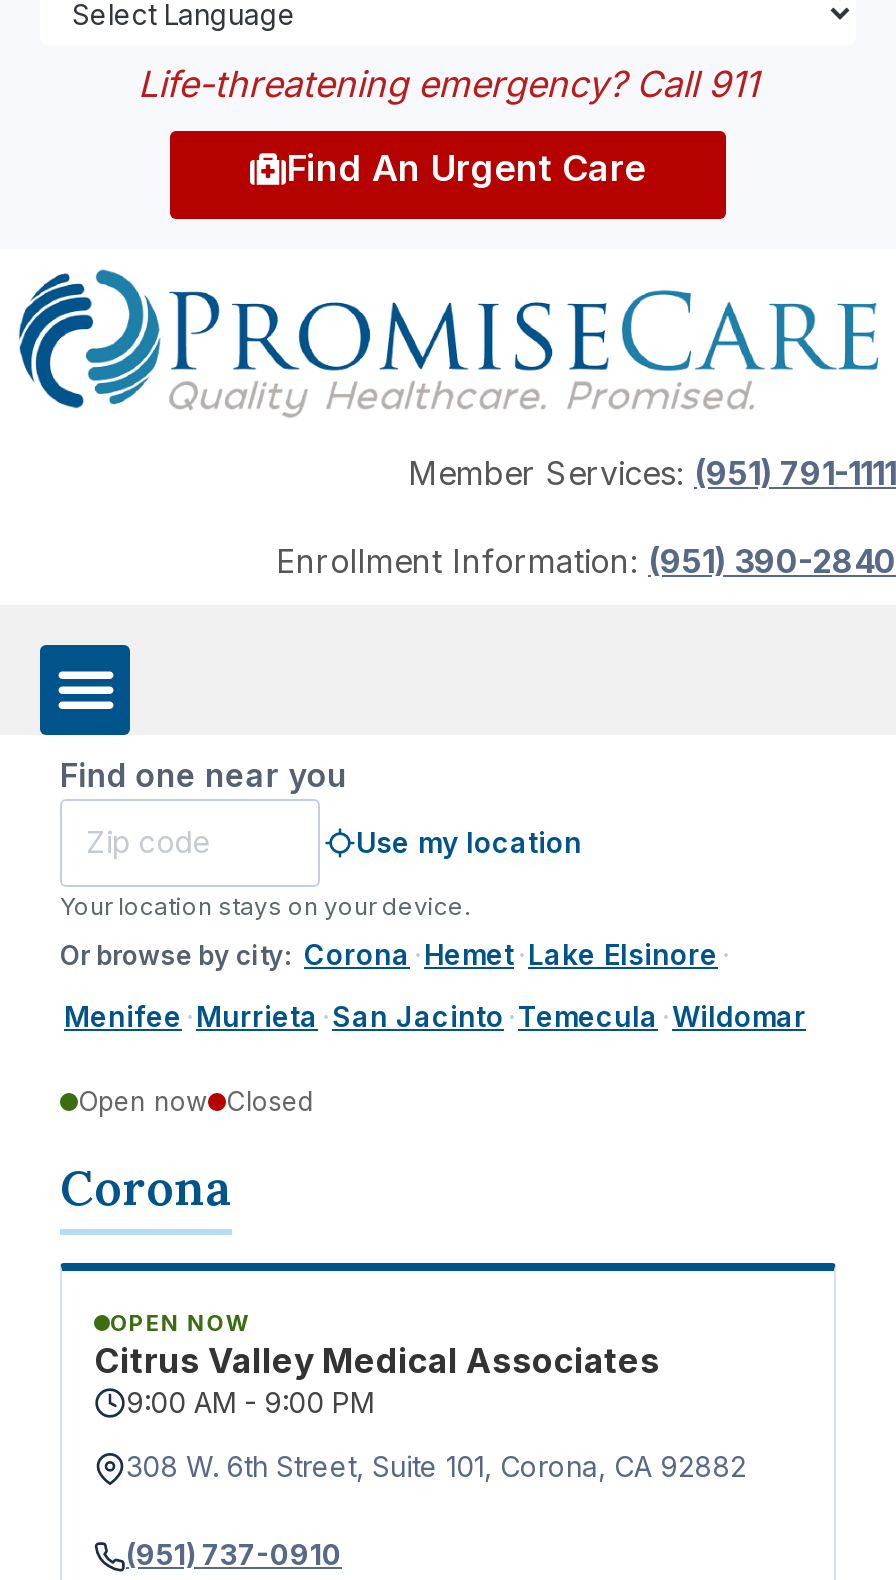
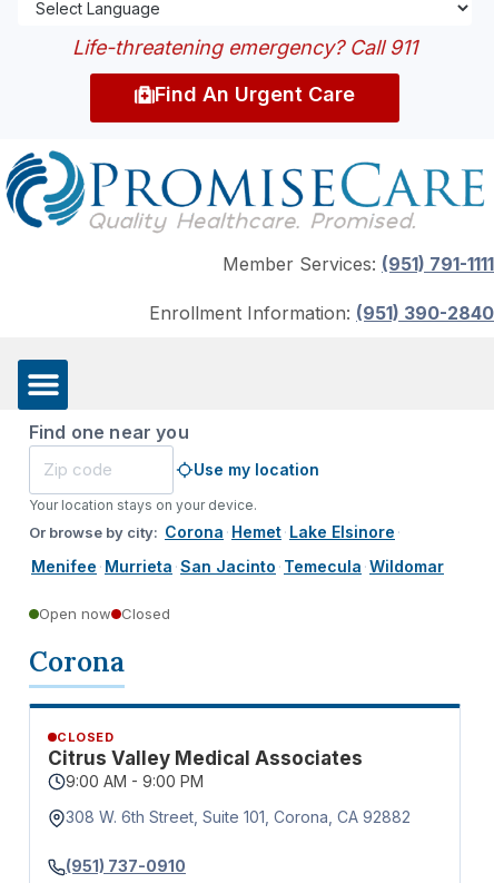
- OPEN NOW
+ CLOSED
